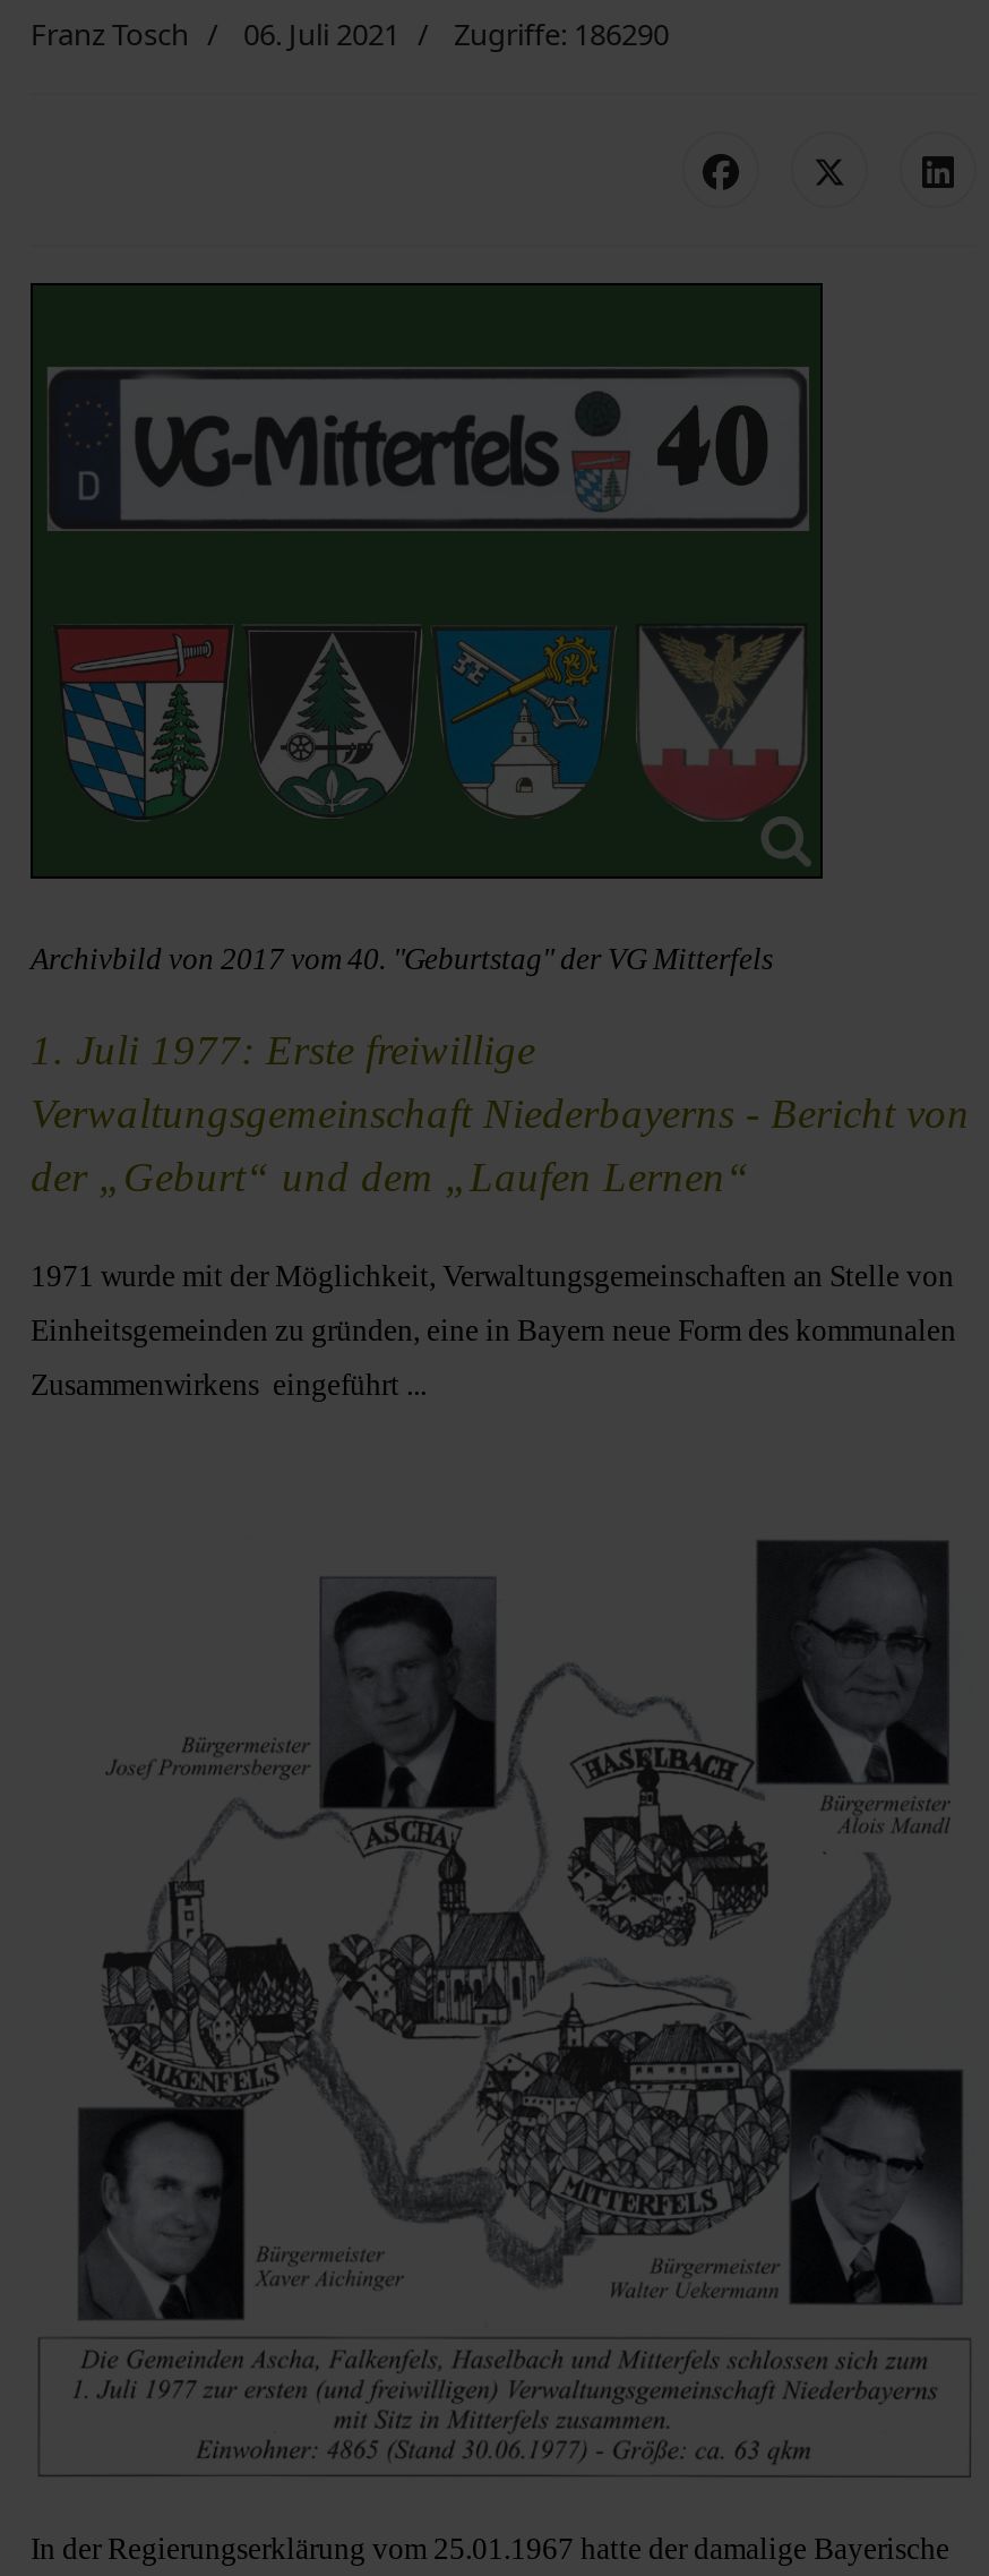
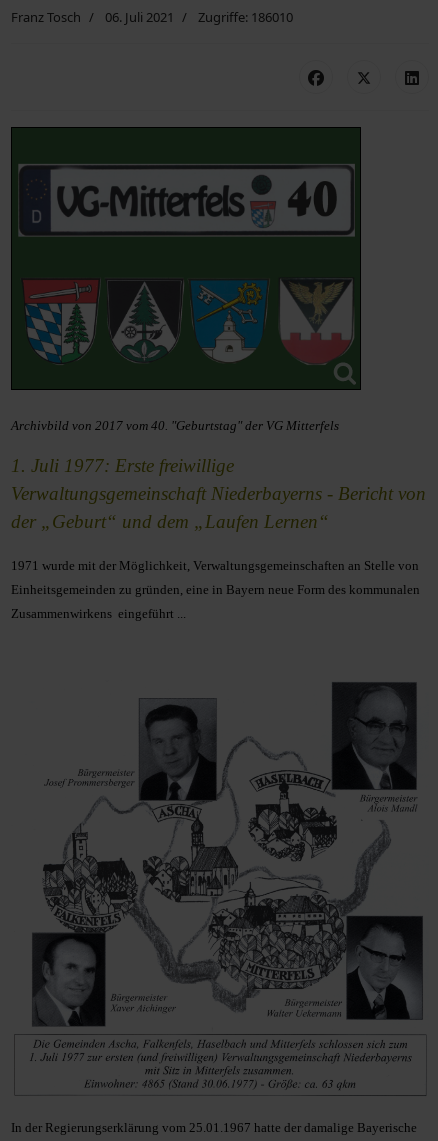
- Franz Tosch 06. Juli 2021 Zugriffe: 186290
+ Franz Tosch 06. Juli 2021 Zugriffe: 186010
